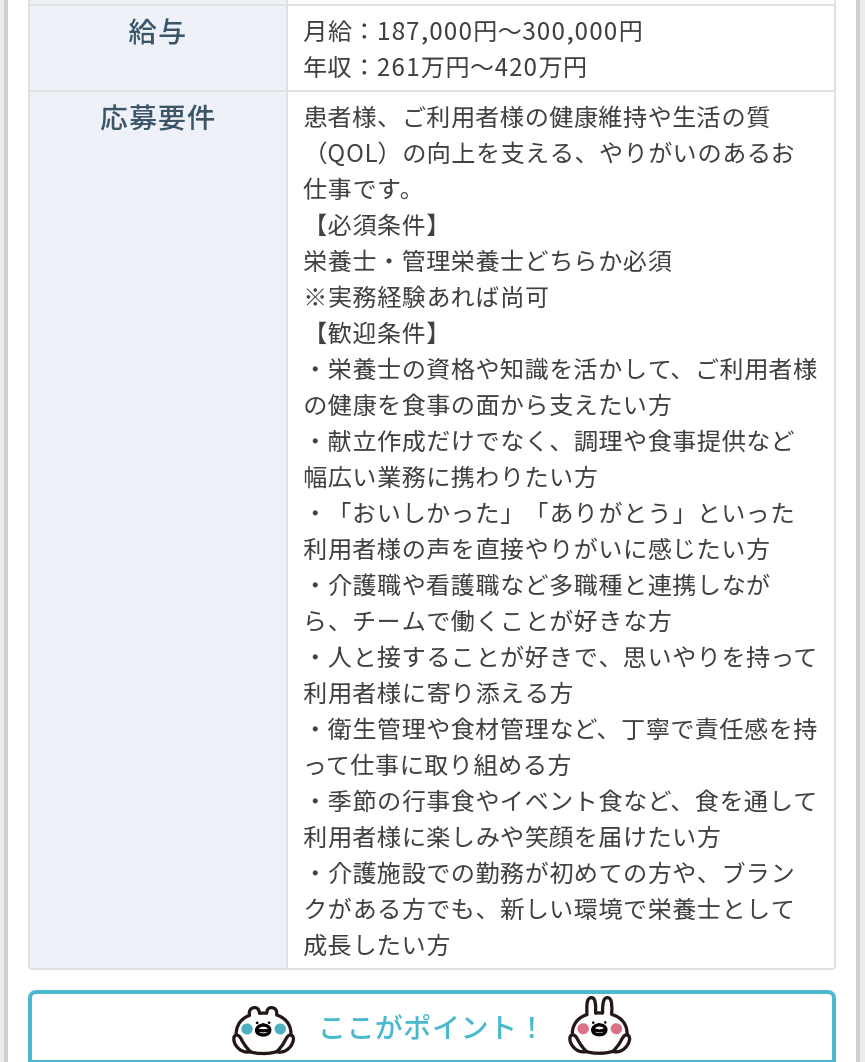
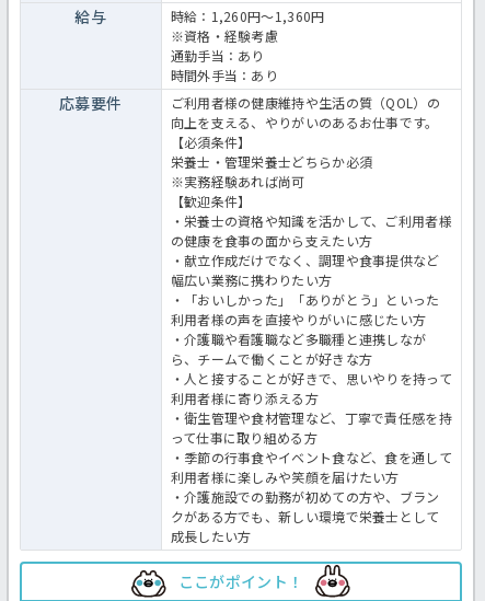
- 月給：187,000円～300,000円
- 年収：261万円～420万円
+ 時給：1,260円～1,360円
+ ※資格・経験考慮
+ 通勤手当：あり
+ 時間外手当：あり

moved down: 応募要件

- 患者様、ご利用者様の健康維持や生活の質
- （QOL）の向上を支える、やりがいのあるお
- 仕事です。
+ ご利用者様の健康維持や生活の質（QOL）の
+ 向上を支える、やりがいのあるお仕事です。
